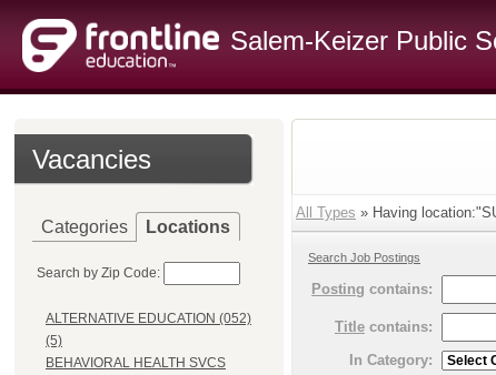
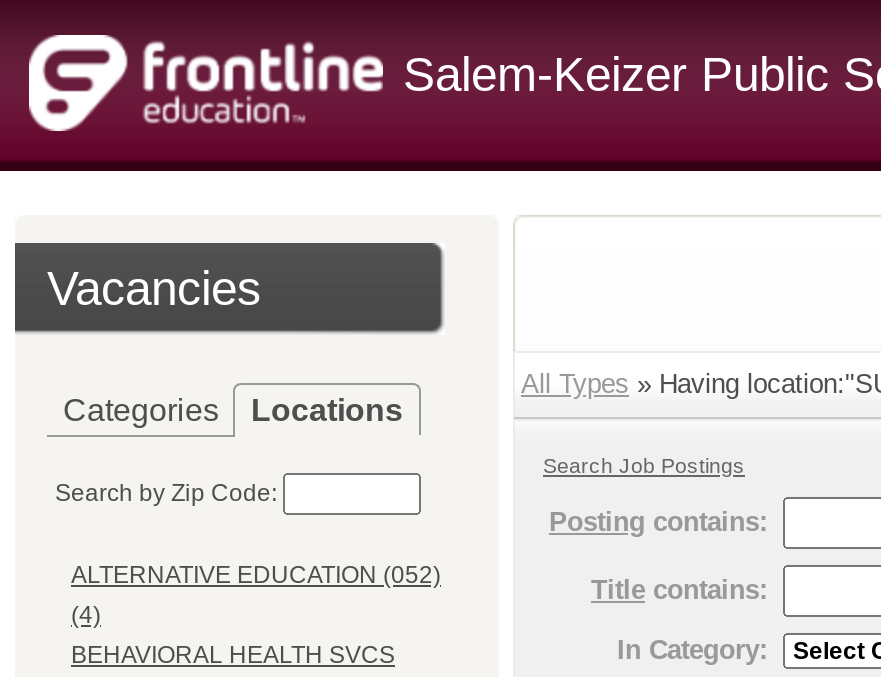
- (5)
+ (4)
